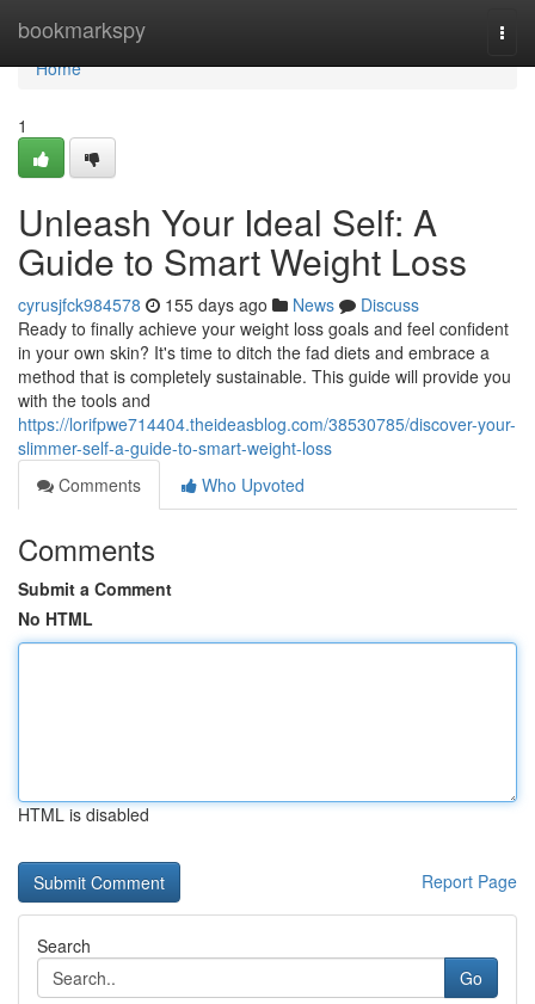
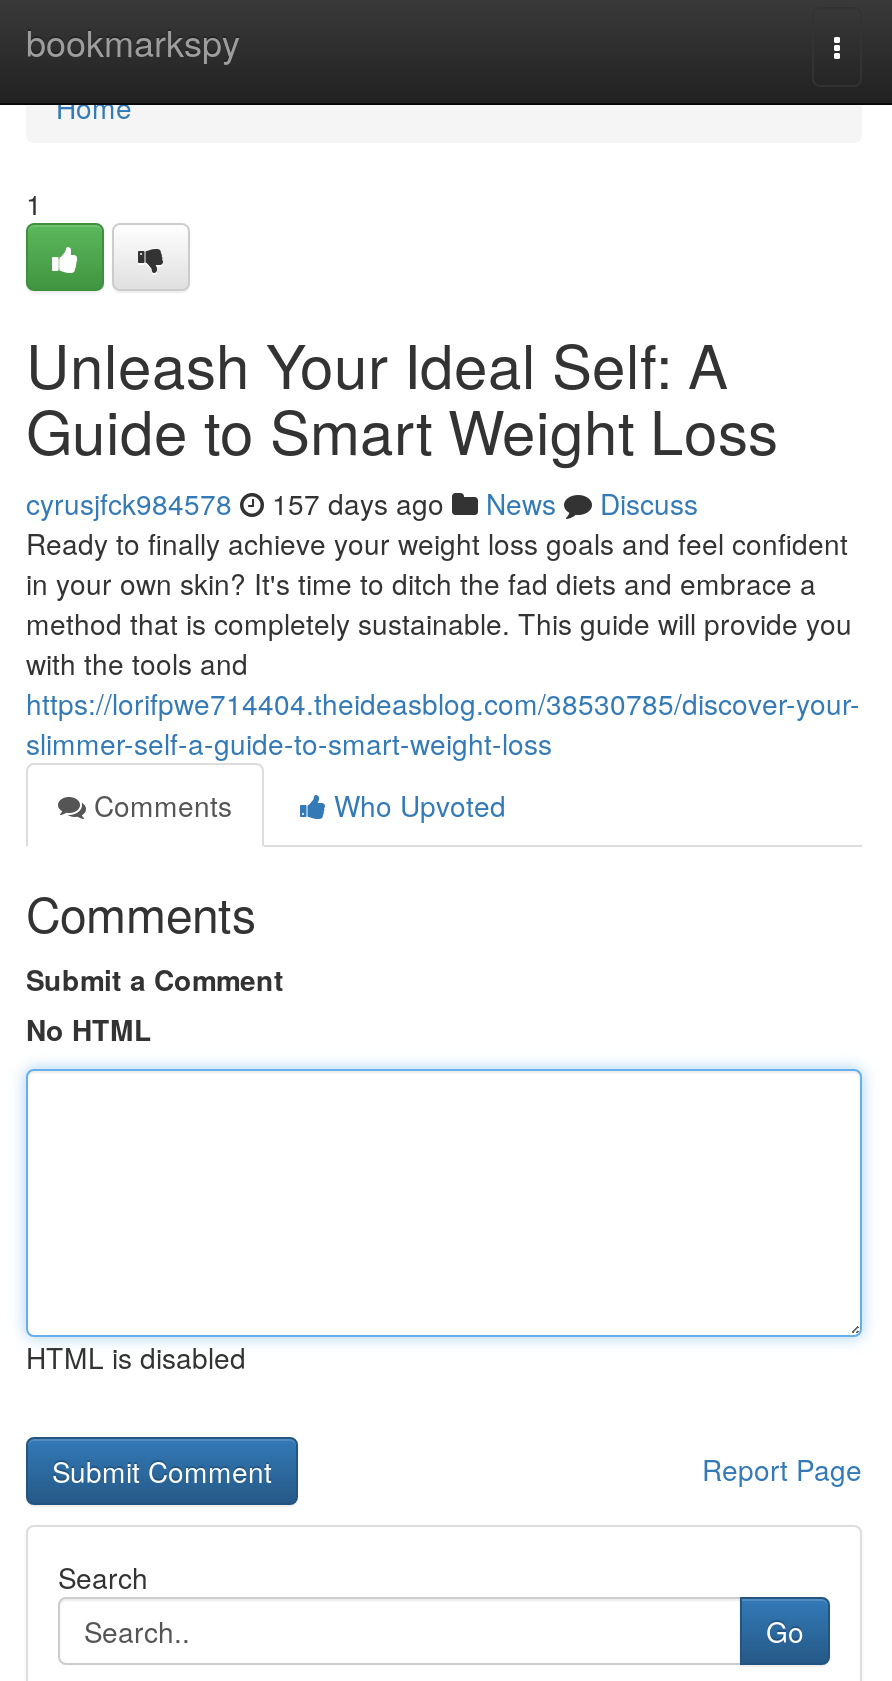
- cyrusjfck984578 155 days ago News Discuss
+ cyrusjfck984578 157 days ago News Discuss
